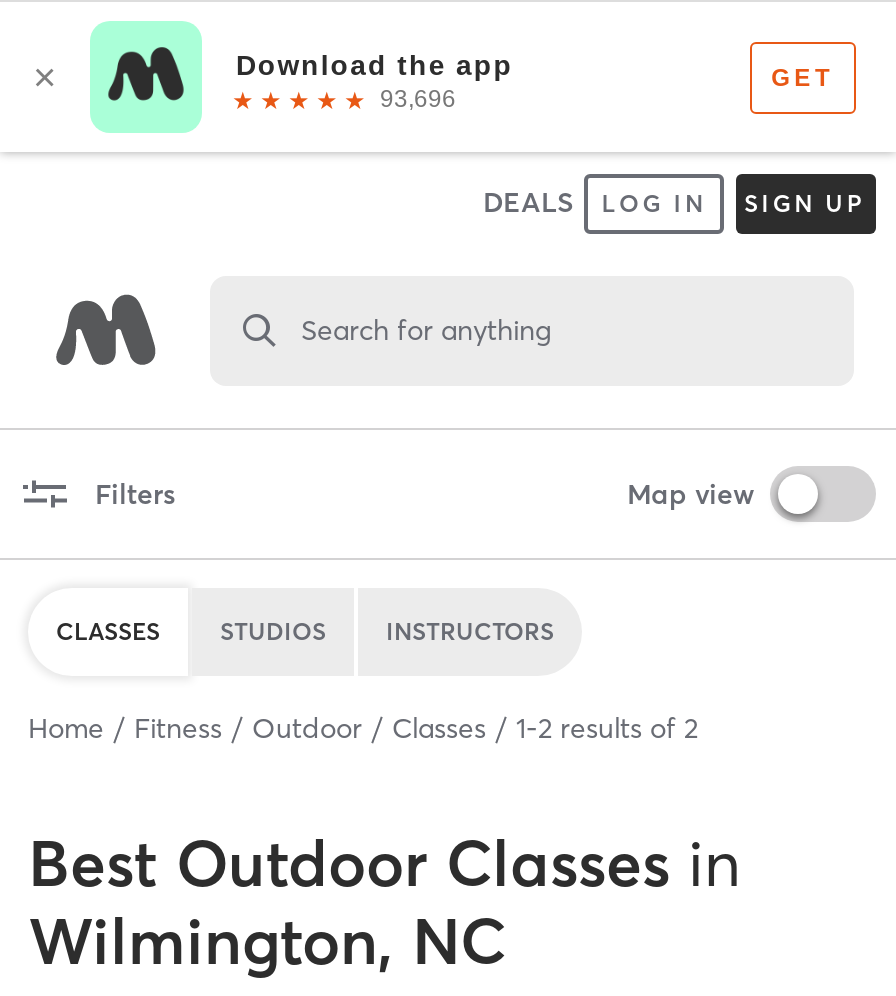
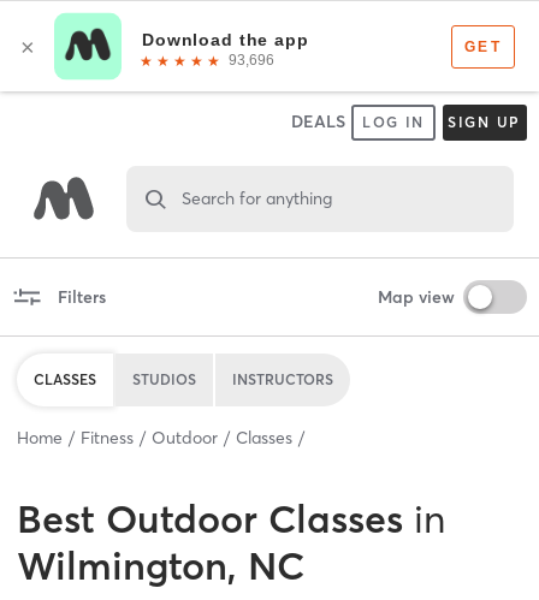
- 1-2 results of 2
